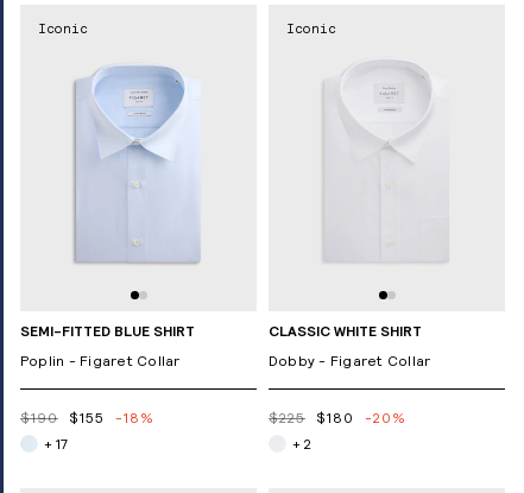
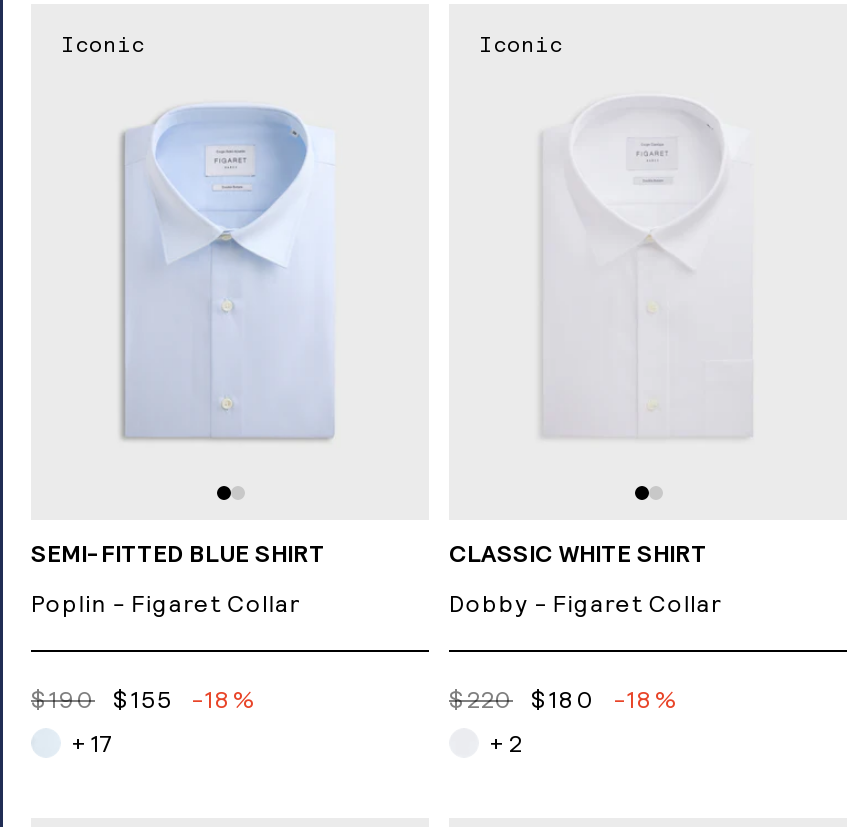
- $225 $180 -20%
+ $220 $180 -18%
